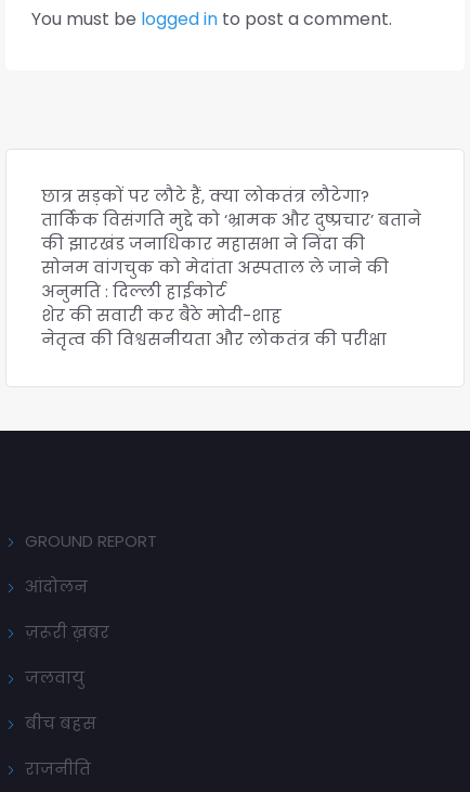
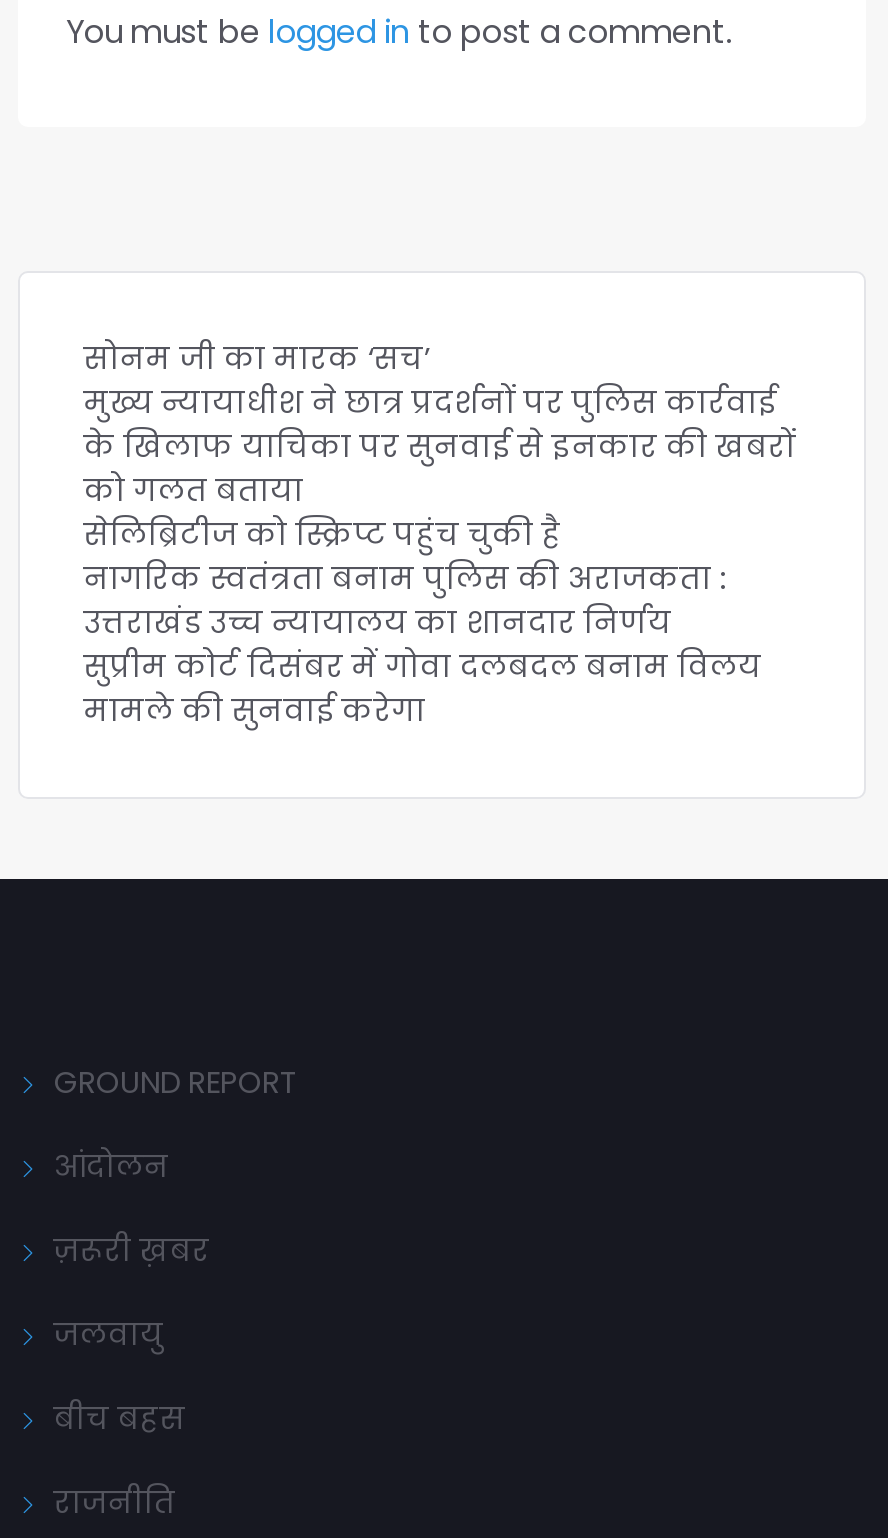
- छात्र सड़कों पर लौटे हैं, क्या लोकतंत्र लौटेगा?
- तार्किक विसंगति मुद्दे को ‘भ्रामक और दुष्प्रचार’ बताने
- की झारखंड जनाधिकार महासभा ने निंदा की
- सोनम वांगचुक को मेदांता अस्पताल ले जाने की
- अनुमति : दिल्ली हाईकोर्ट
- शेर की सवारी कर बैठे मोदी-शाह
- नेतृत्व की विश्वसनीयता और लोकतंत्र की परीक्षा
+ सोनम जी का मारक ‘सच’
+ मुख्य न्यायाधीश ने छात्र प्रदर्शनों पर पुलिस कार्रवाई
+ के खिलाफ याचिका पर सुनवाई से इनकार की खबरों
+ को गलत बताया
+ सेलिब्रिटीज को स्क्रिप्ट पहुंच चुकी है
+ नागरिक स्वतंत्रता बनाम पुलिस की अराजकता :
+ उत्तराखंड उच्च न्यायालय का शानदार निर्णय
+ सुप्रीम कोर्ट दिसंबर में गोवा दलबदल बनाम विलय
+ मामले की सुनवाई करेगा
